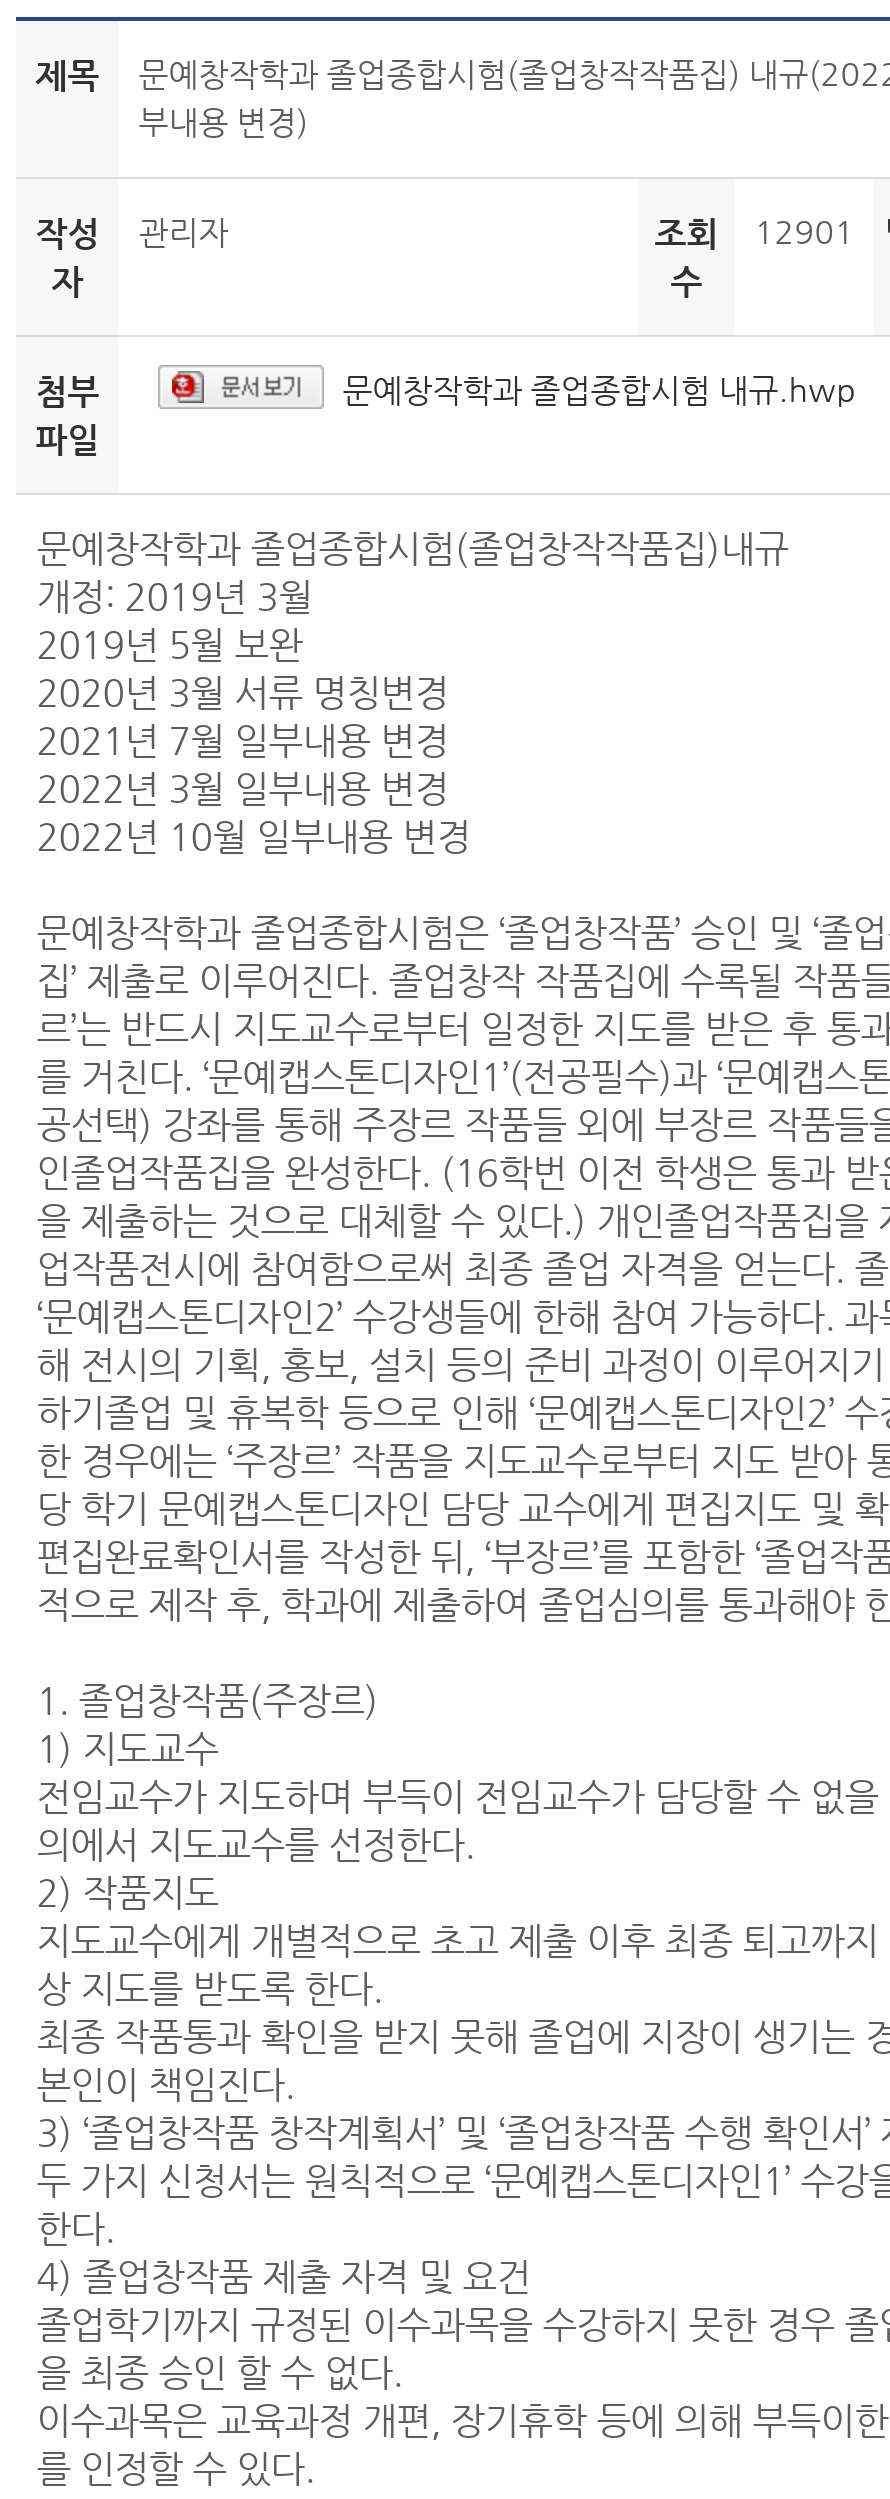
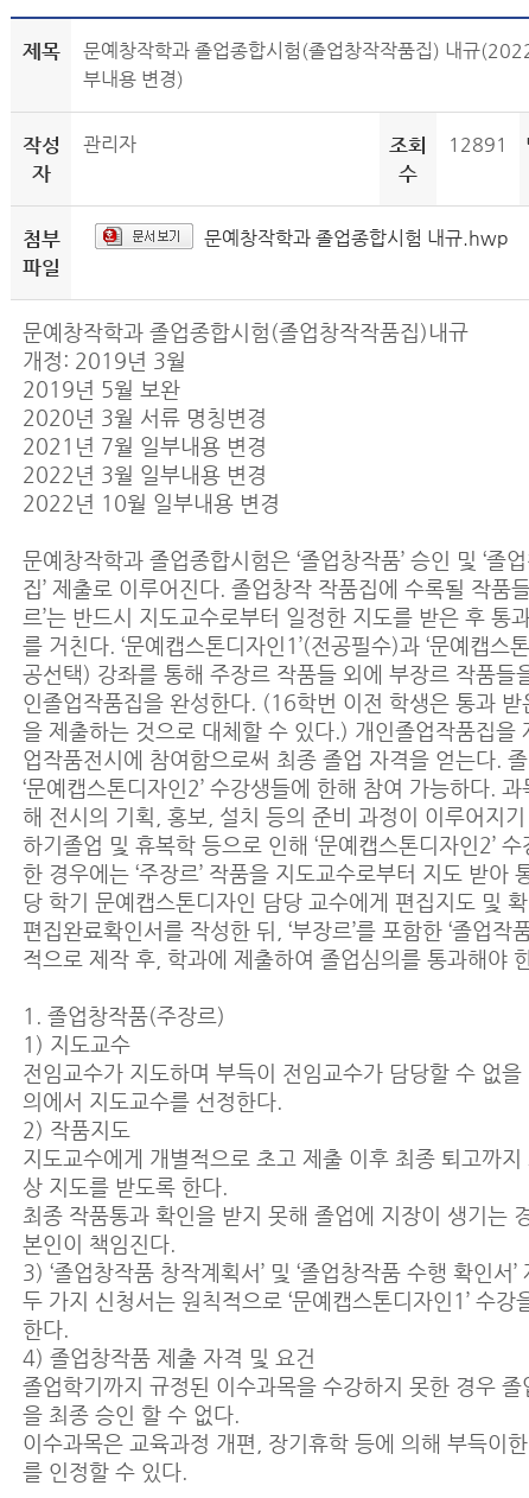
- 12901
+ 12891
